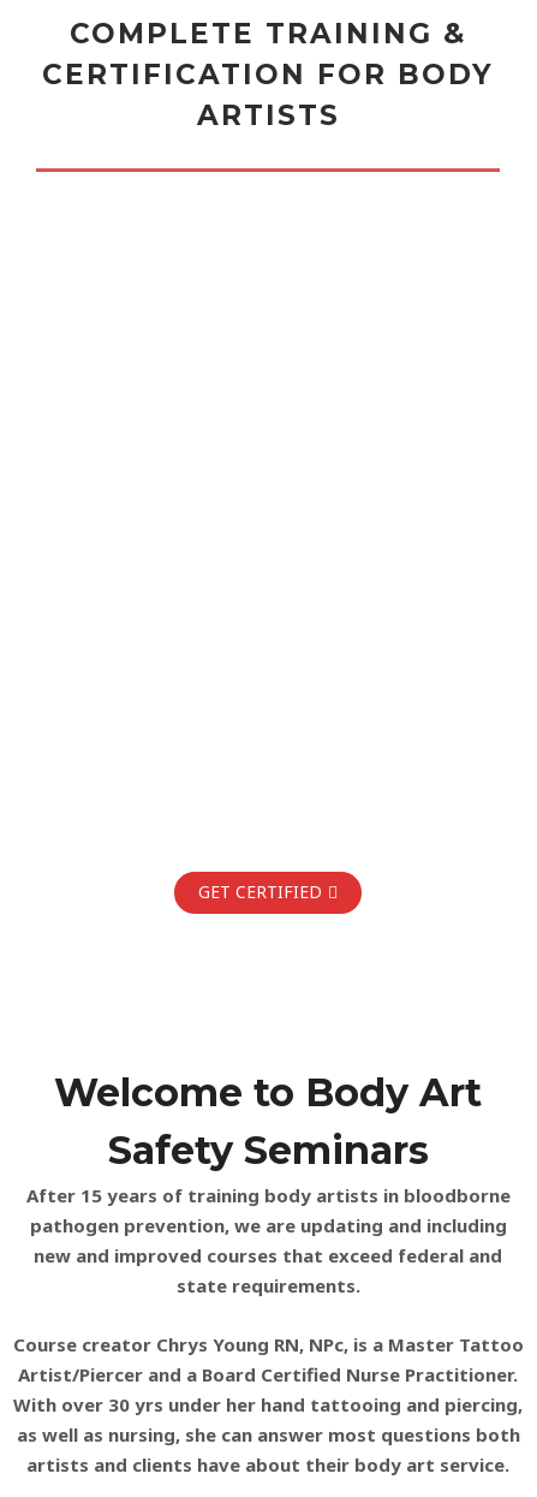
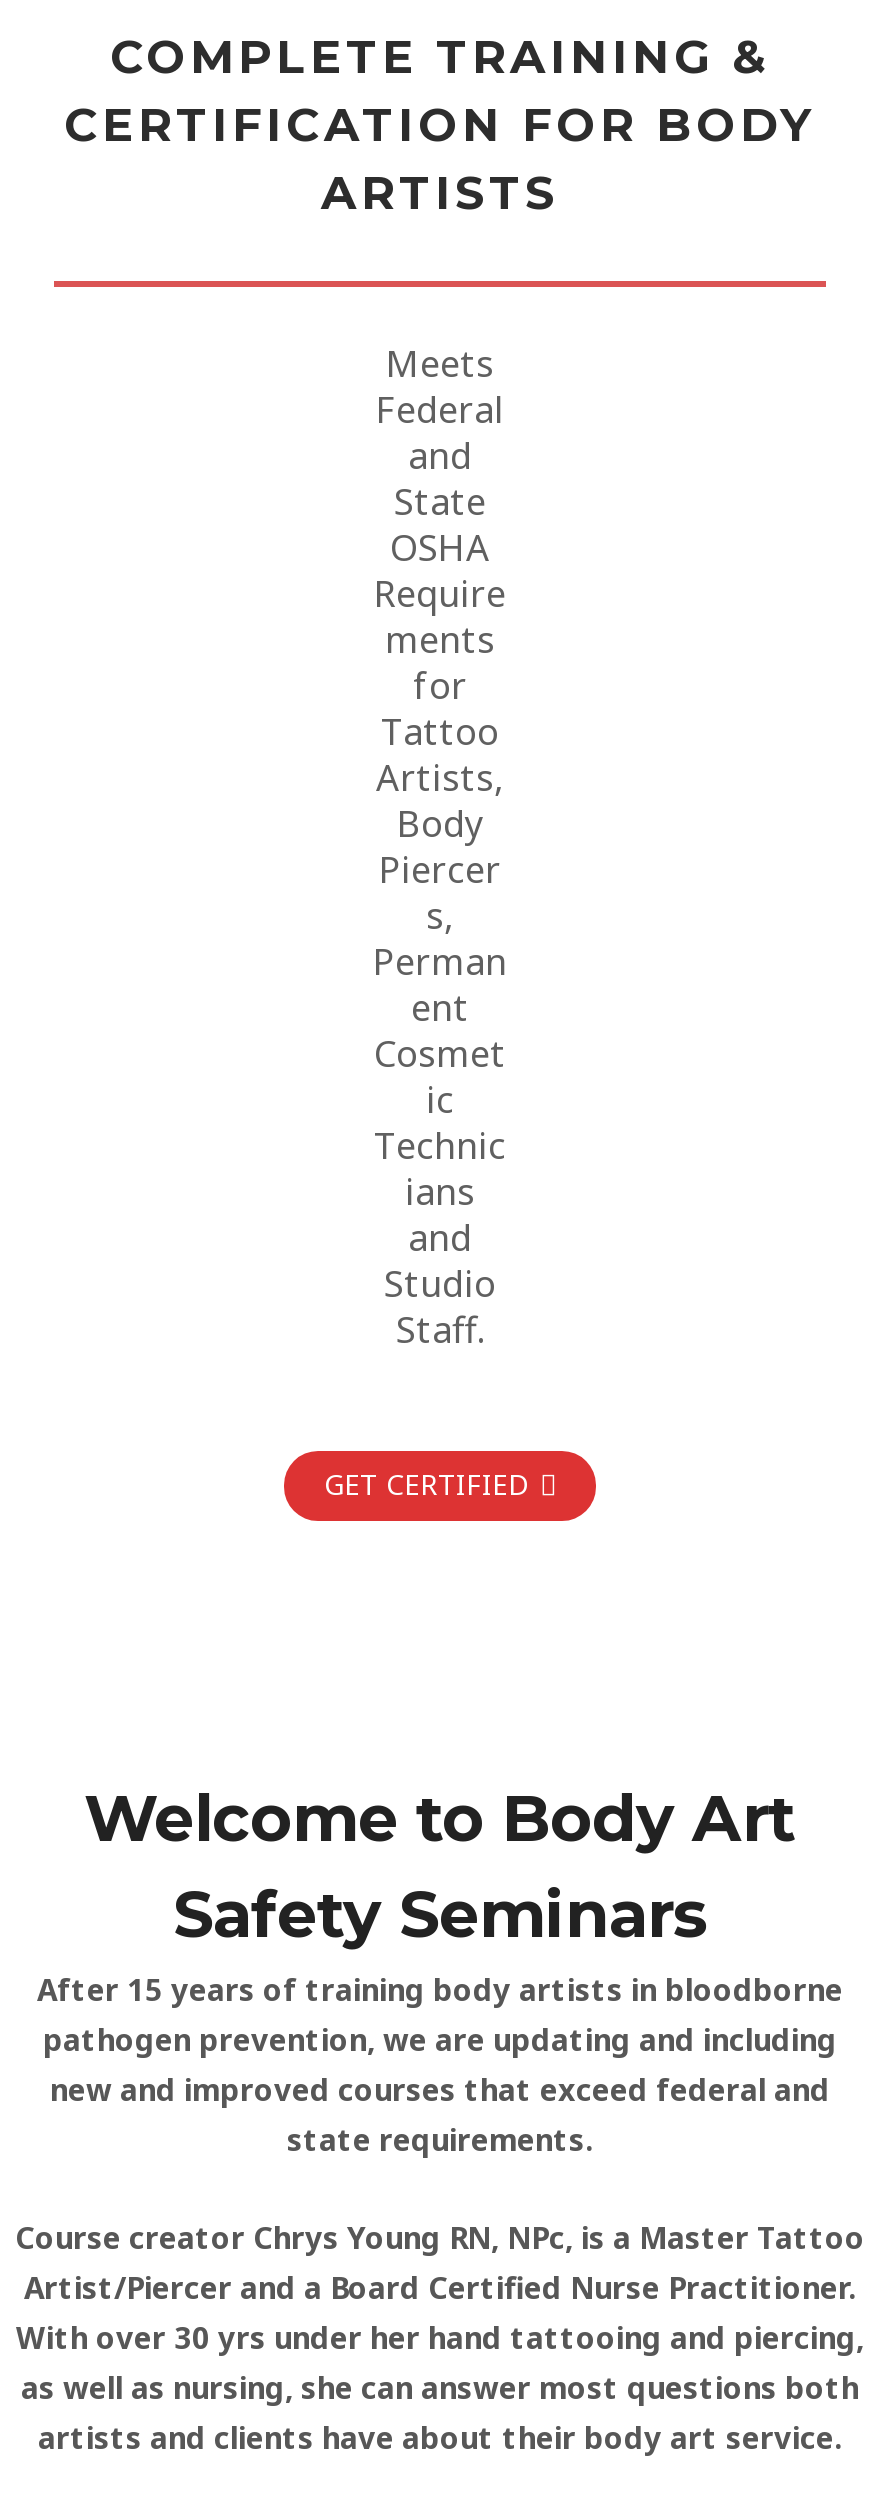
+ Meets
+ Federal
+ and
+ State
+ OSHA
+ Require
+ ments
+ for
+ Tattoo
+ Artists,
+ Body
+ Piercer
+ s,
+ Perman
+ ent
+ Cosmet
+ ic
+ Technic
+ ians
+ and
+ Studio
+ Staff.
